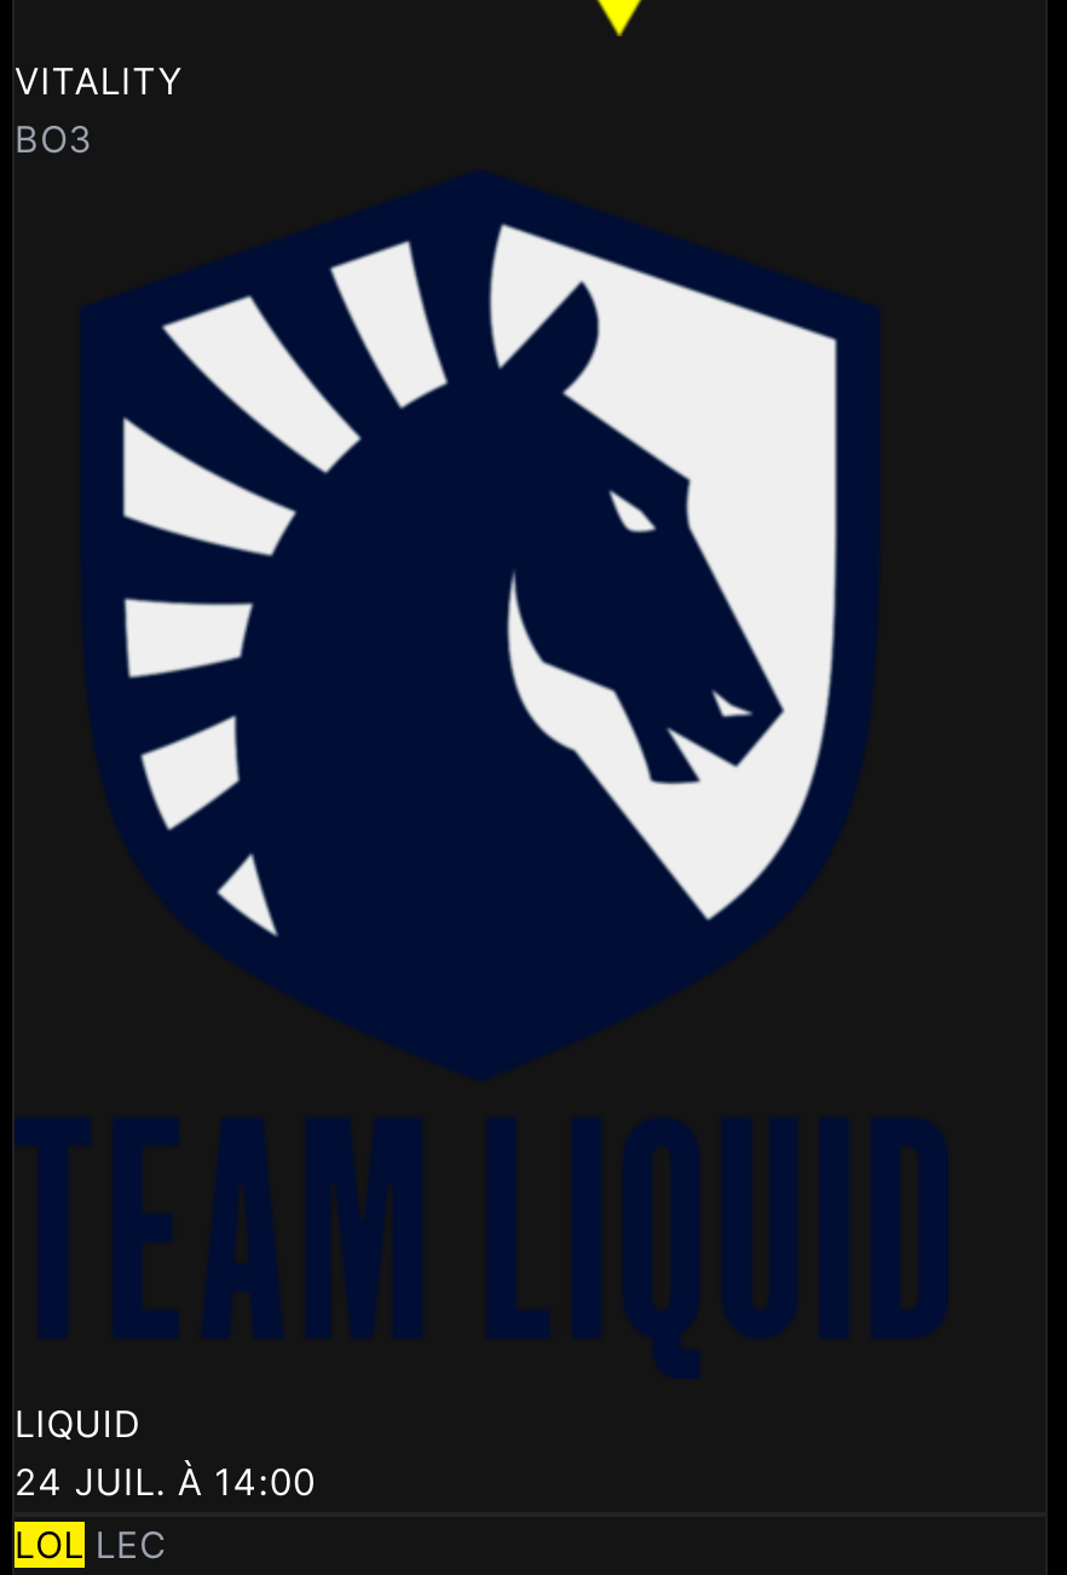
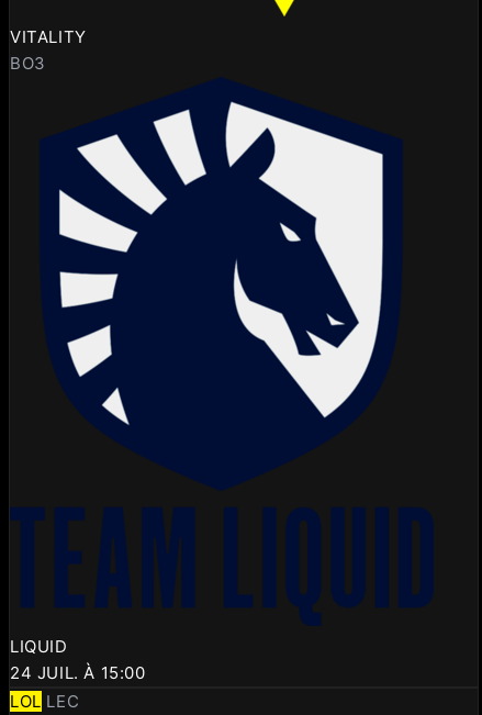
- 24 JUIL. À 14:00
+ 24 JUIL. À 15:00
